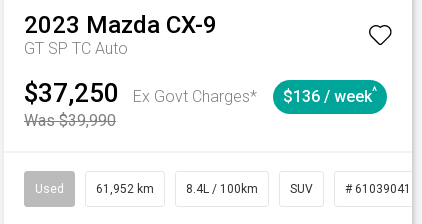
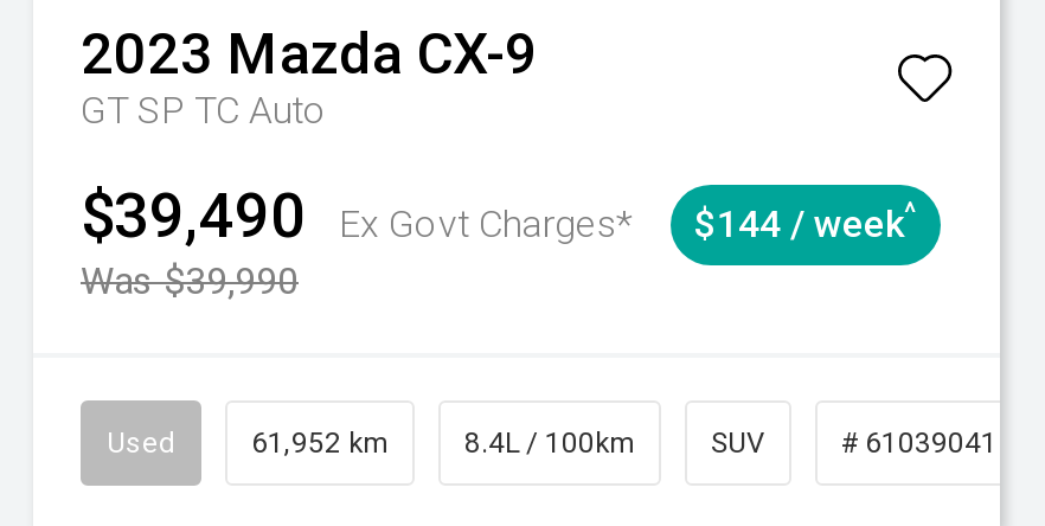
- $37,250
+ $39,490

- $136 / week^
+ $144 / week^
